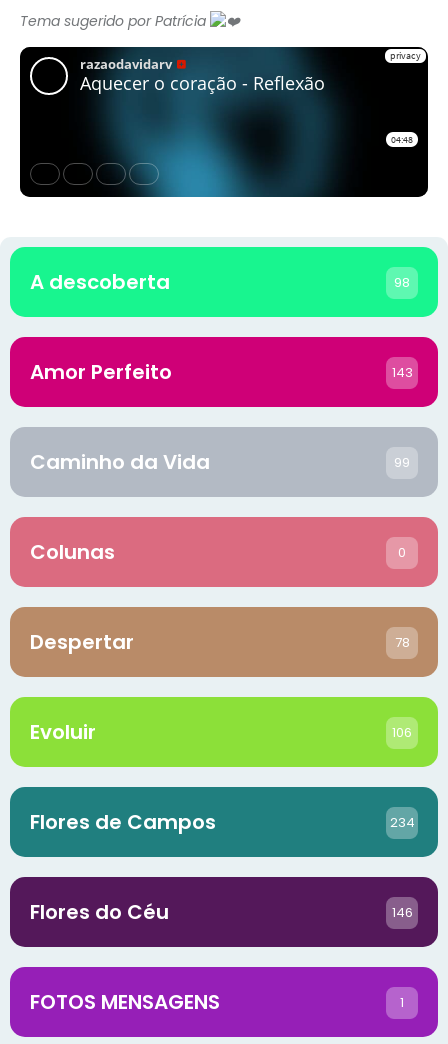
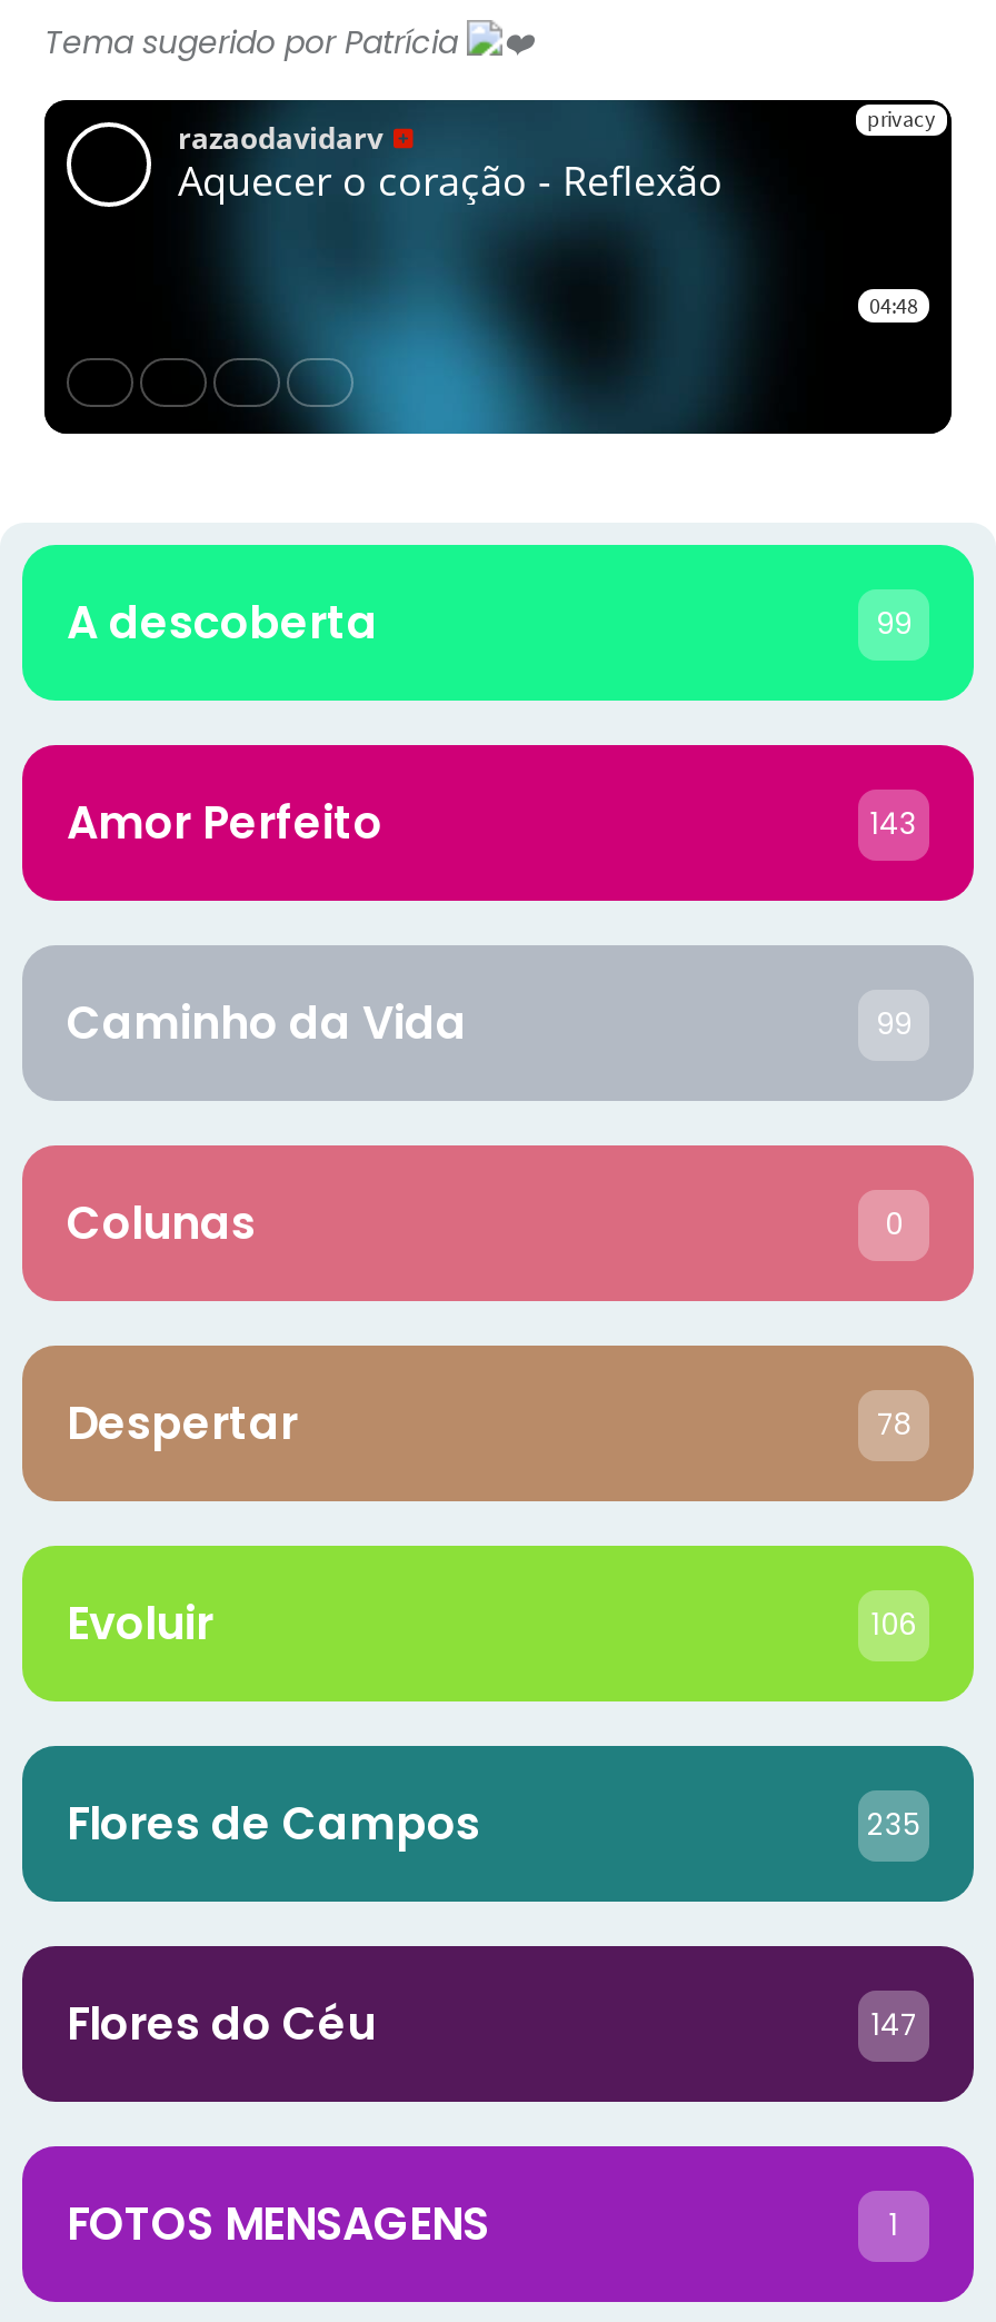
- 98
+ 99

- 234
+ 235

- 146
+ 147
